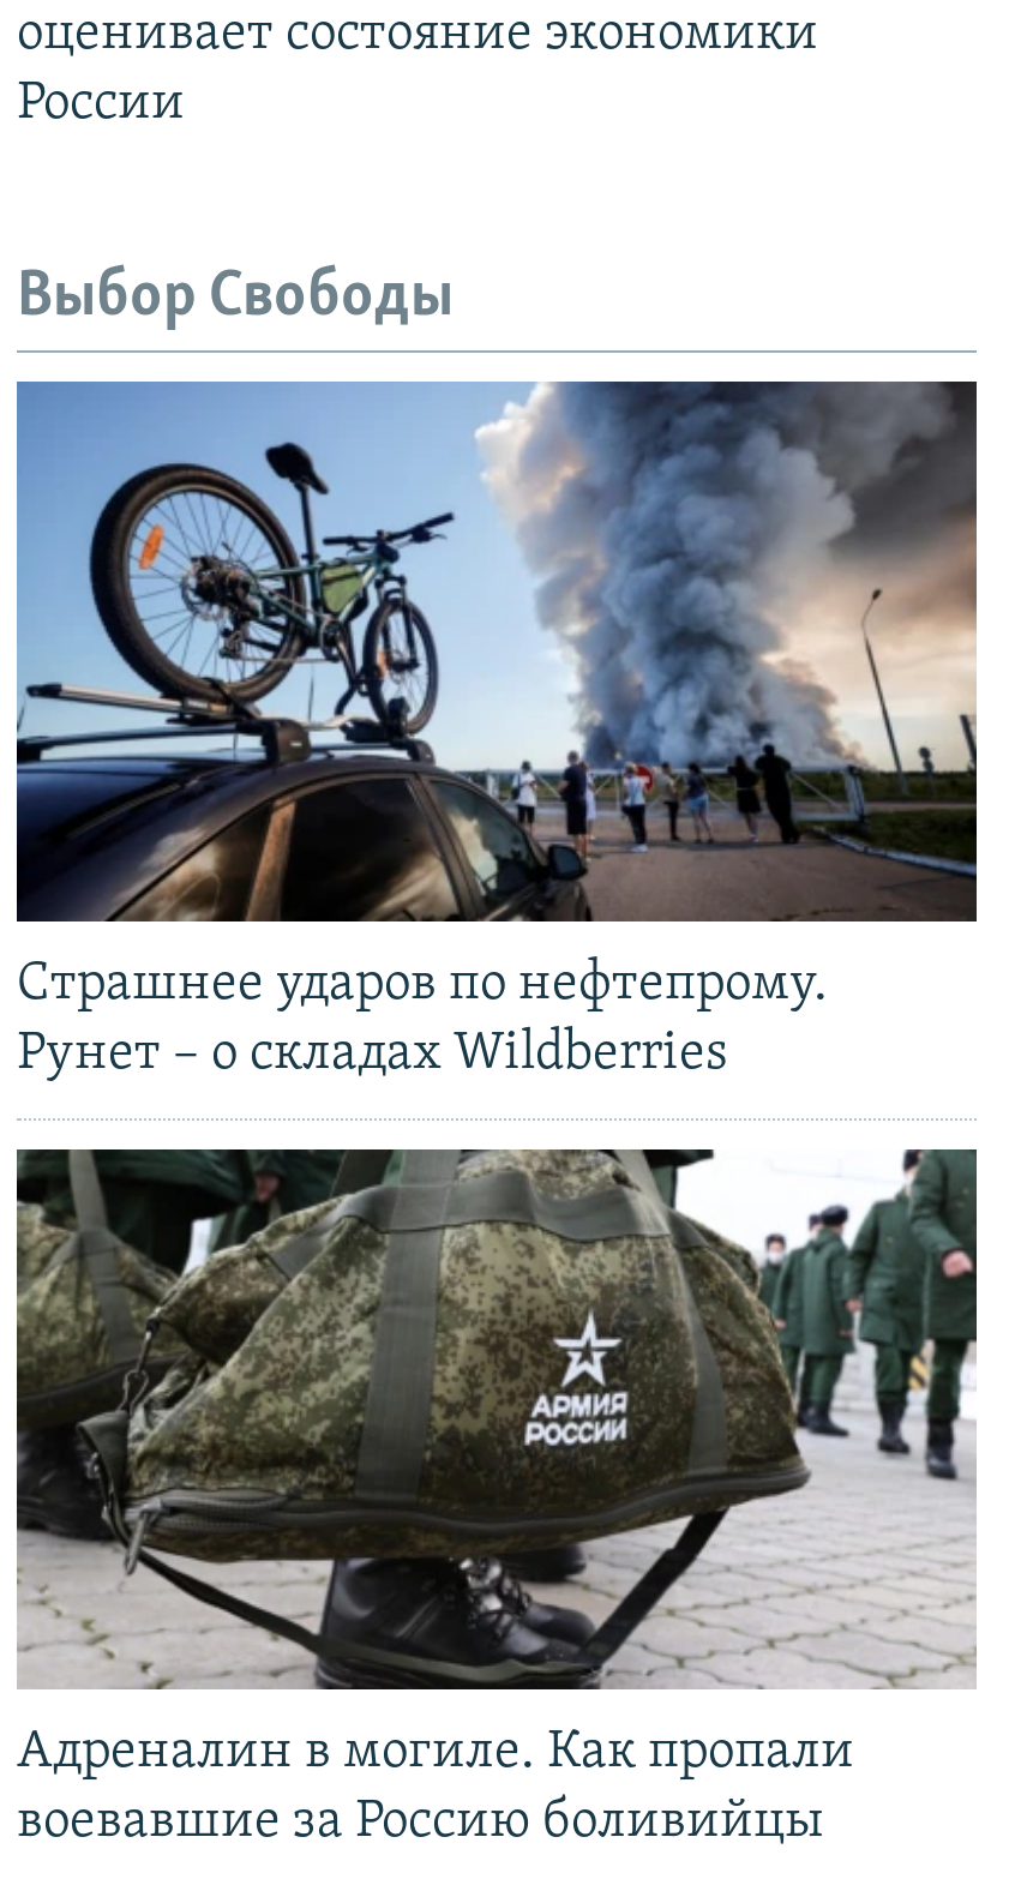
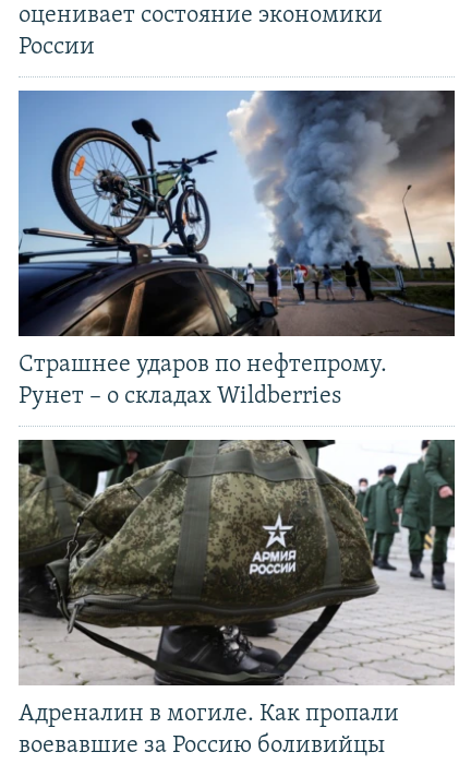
- Выбор Свободы
